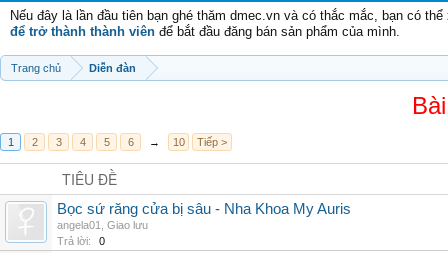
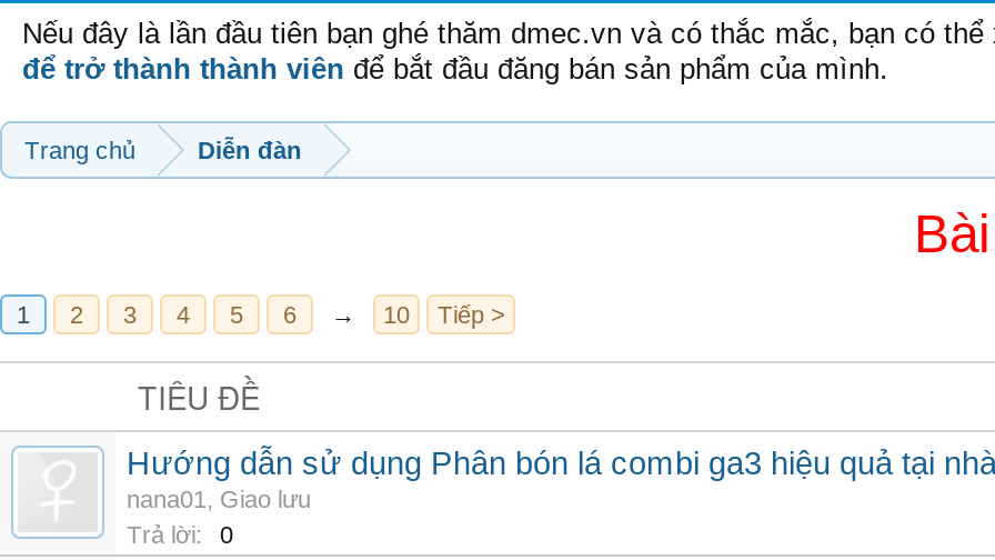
- Bọc sứ răng cửa bị sâu - Nha Khoa My Auris
- angela01, Giao lưu
+ Hướng dẫn sử dụng Phân bón lá combi ga3 hiệu quả tại nhà
+ nana01, Giao lưu
